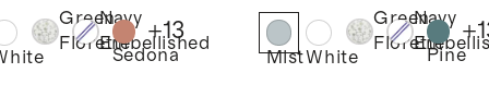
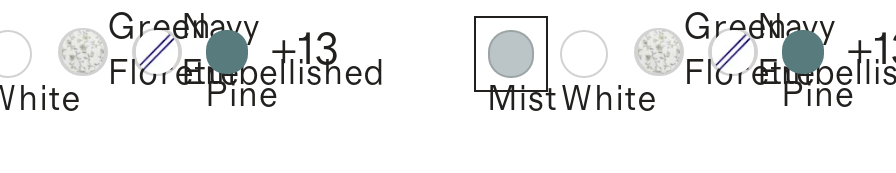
- Sedona
+ Pine
